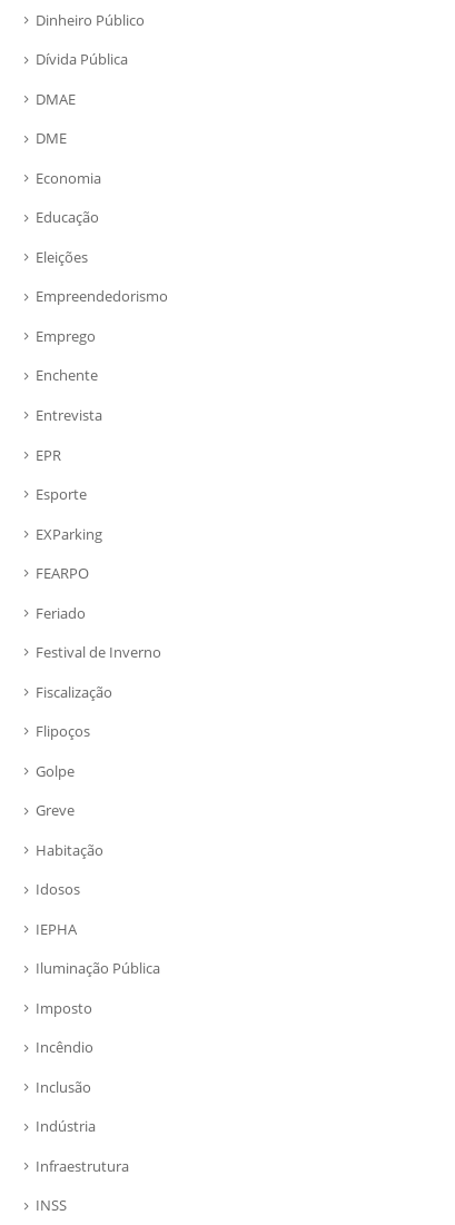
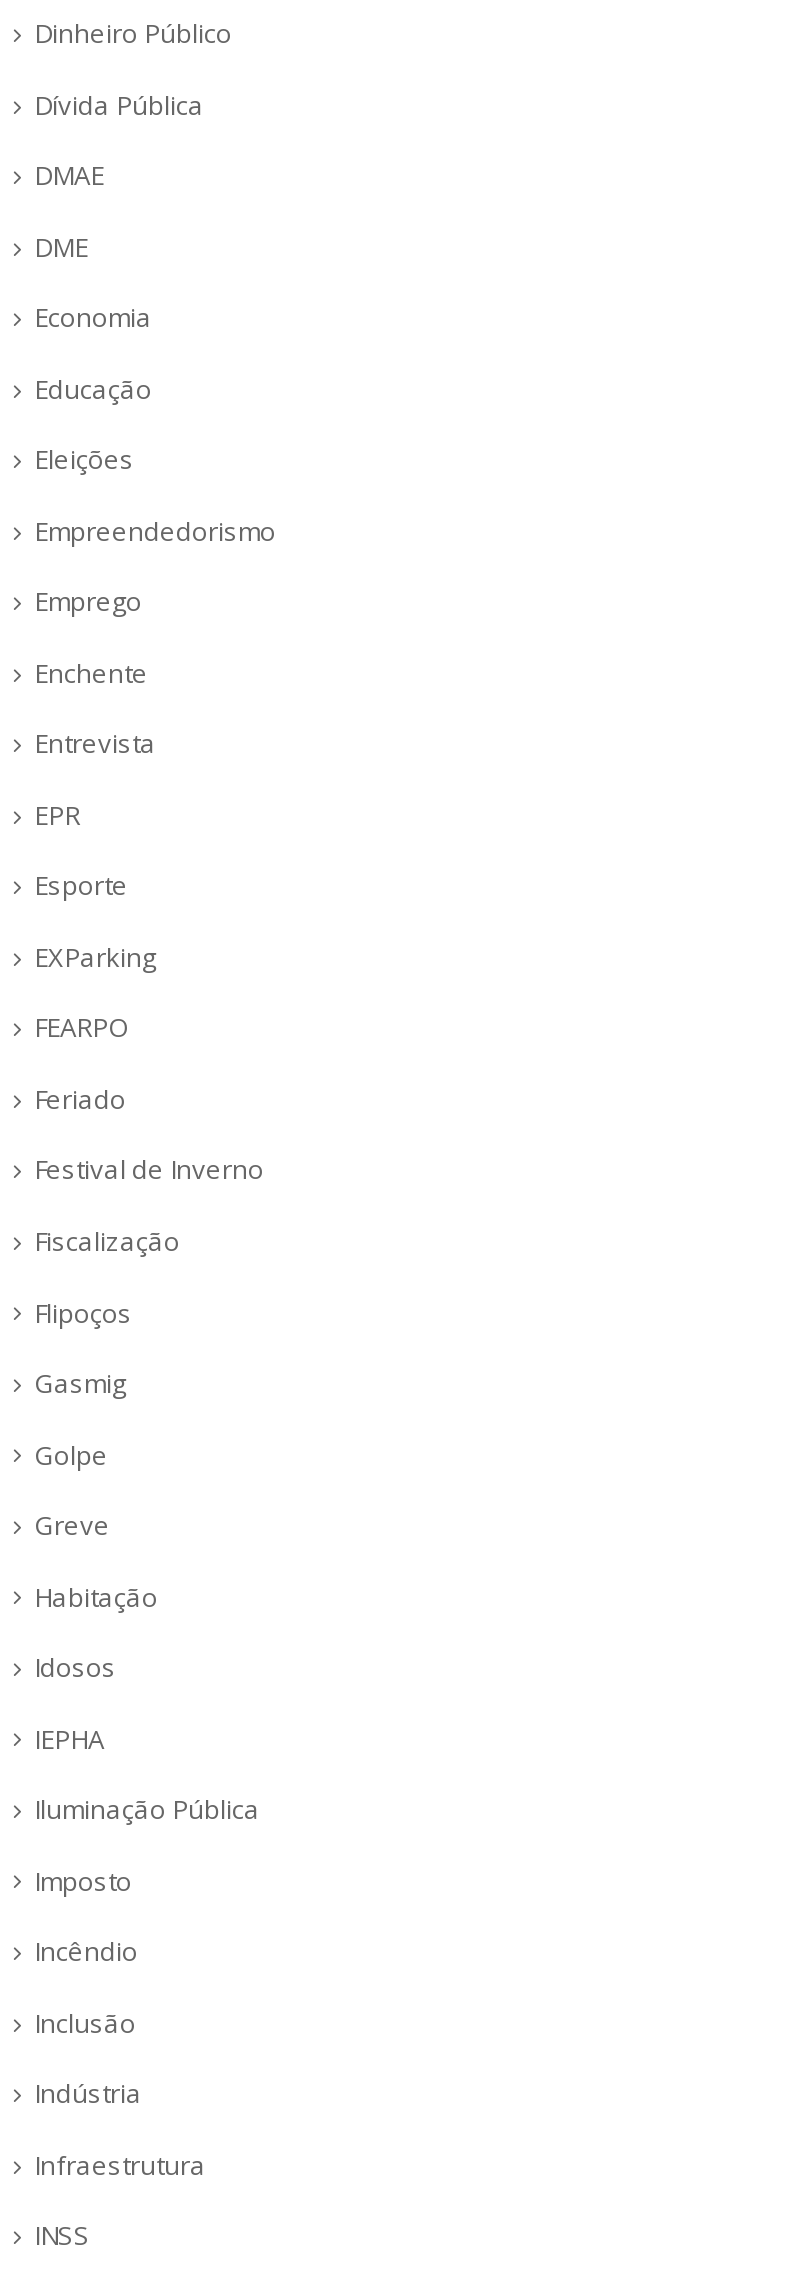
+ Gasmig
